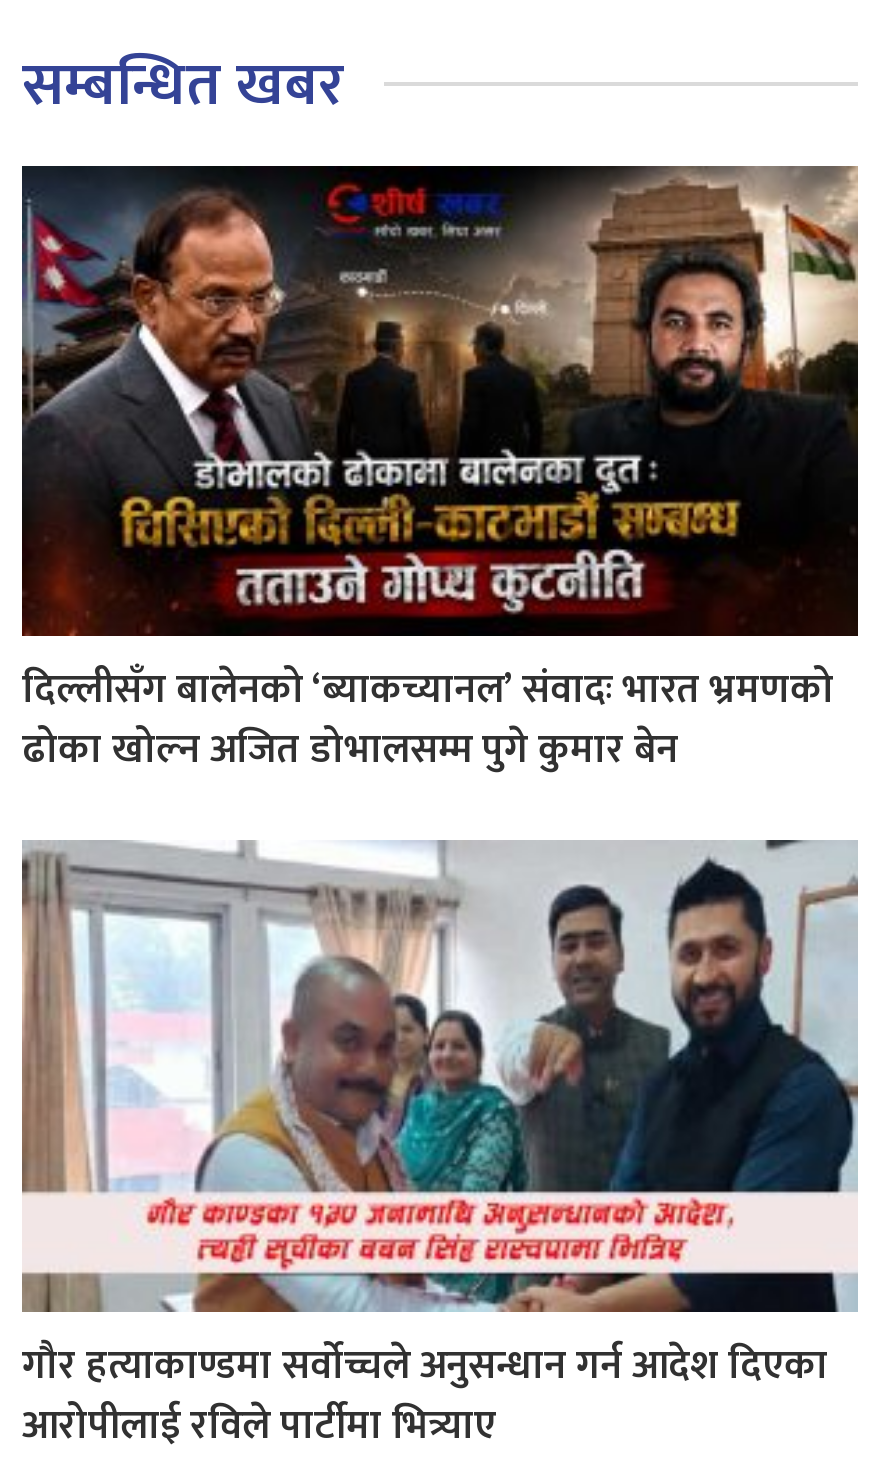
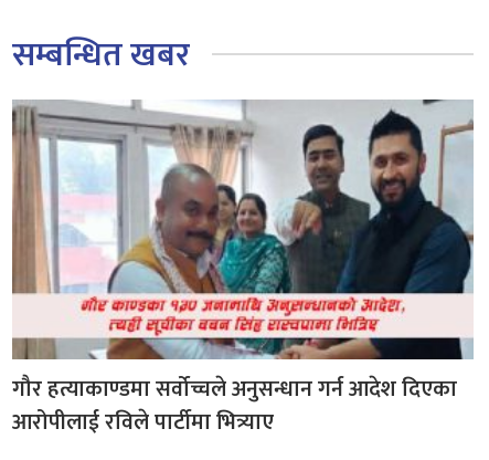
- [image]
- दिल्लीसँग बालेनको ‘ब्याकच्यानल’ संवादः भारत भ्रमणको
- ढोका खोल्न अजित डोभालसम्म पुगे कुमार बेन
